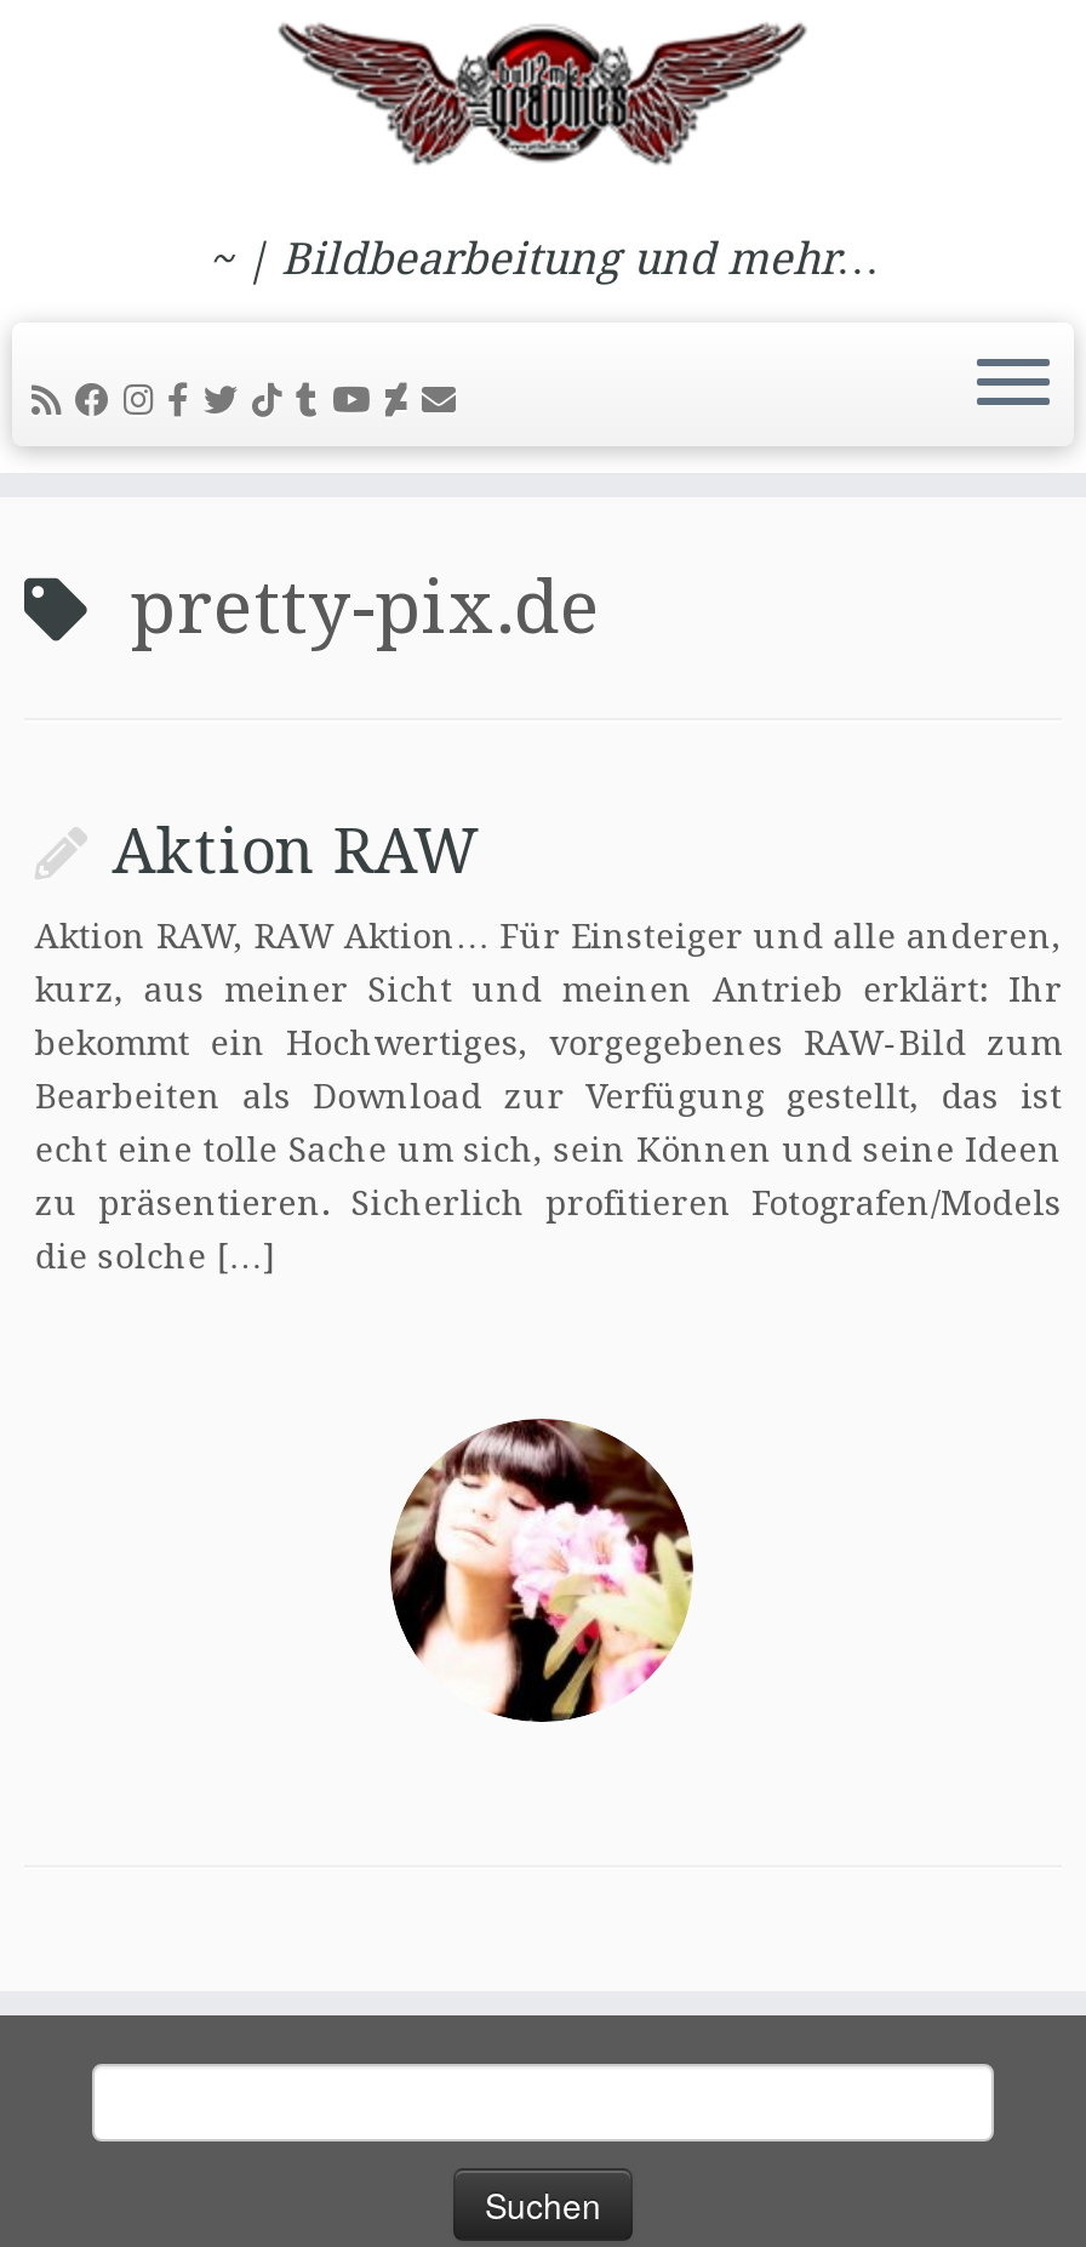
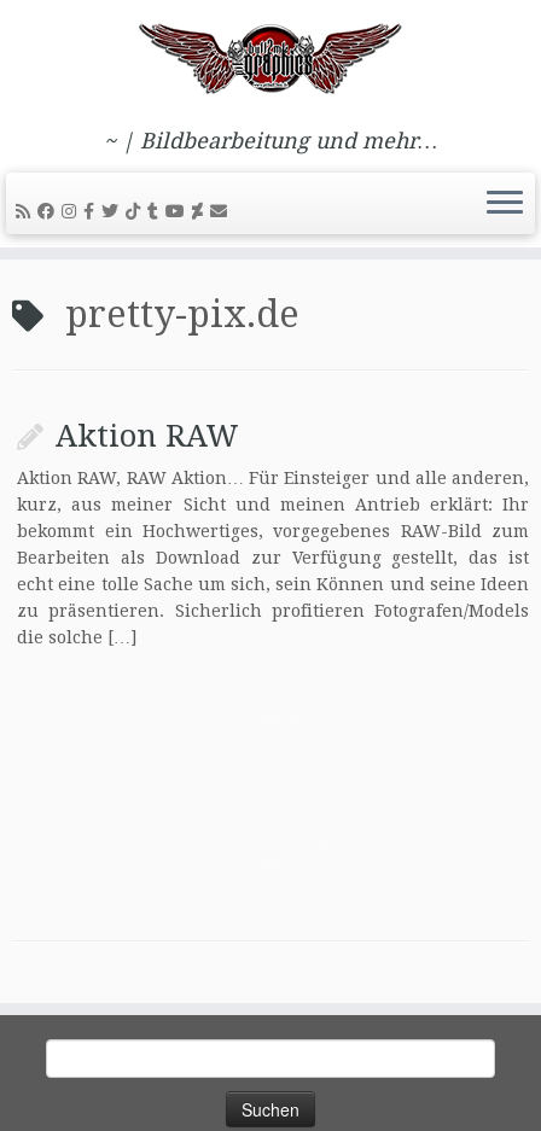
- [image]
